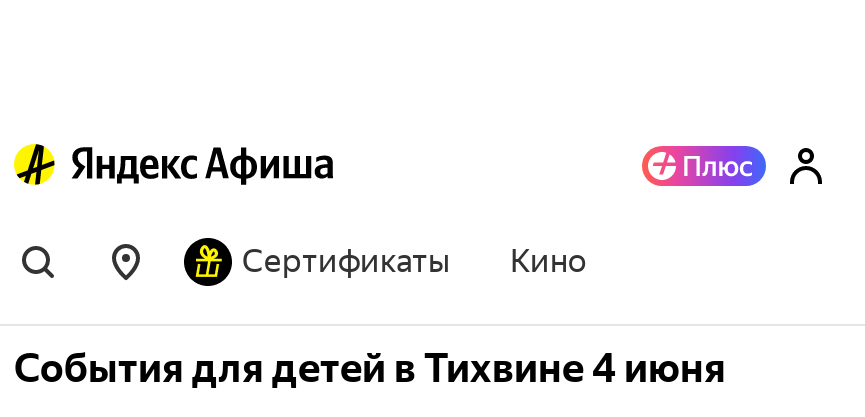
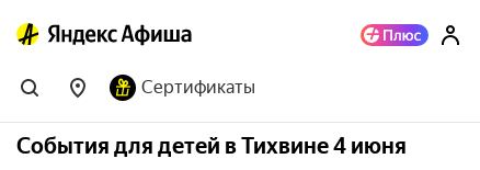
- Кино
